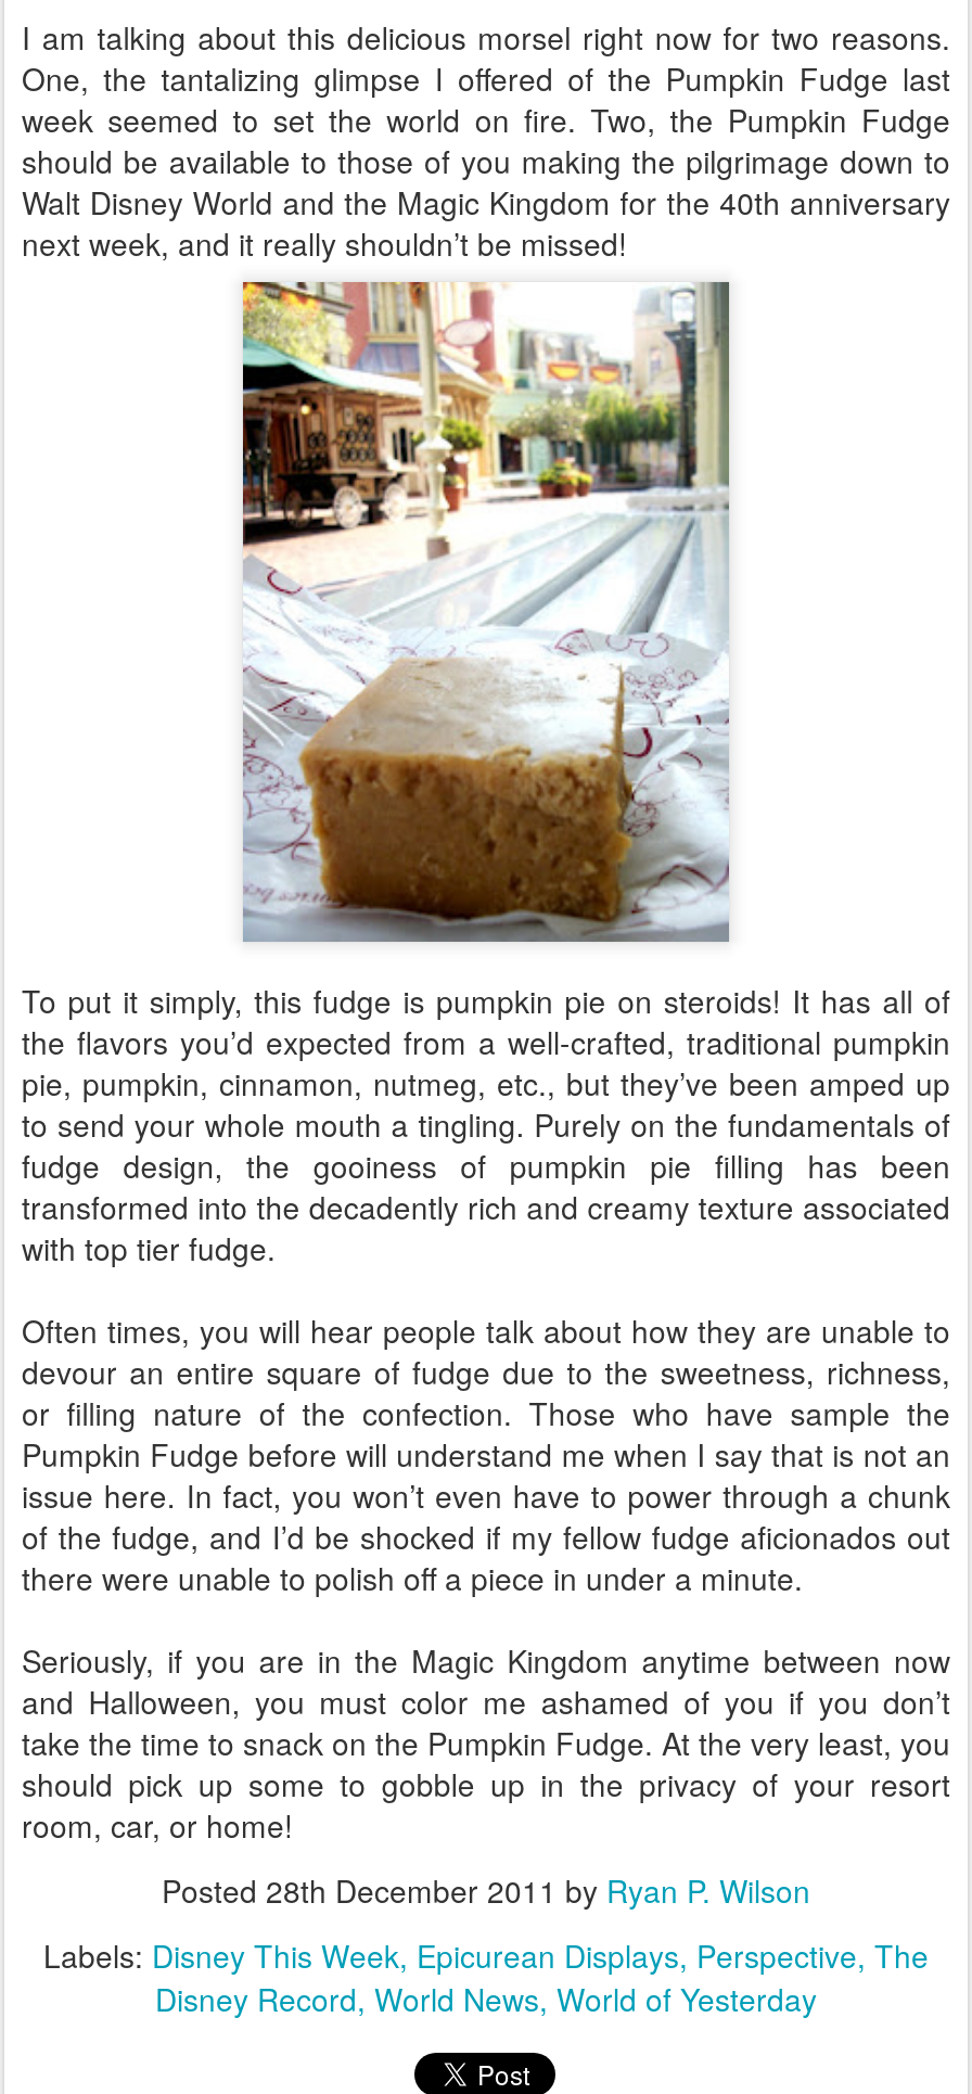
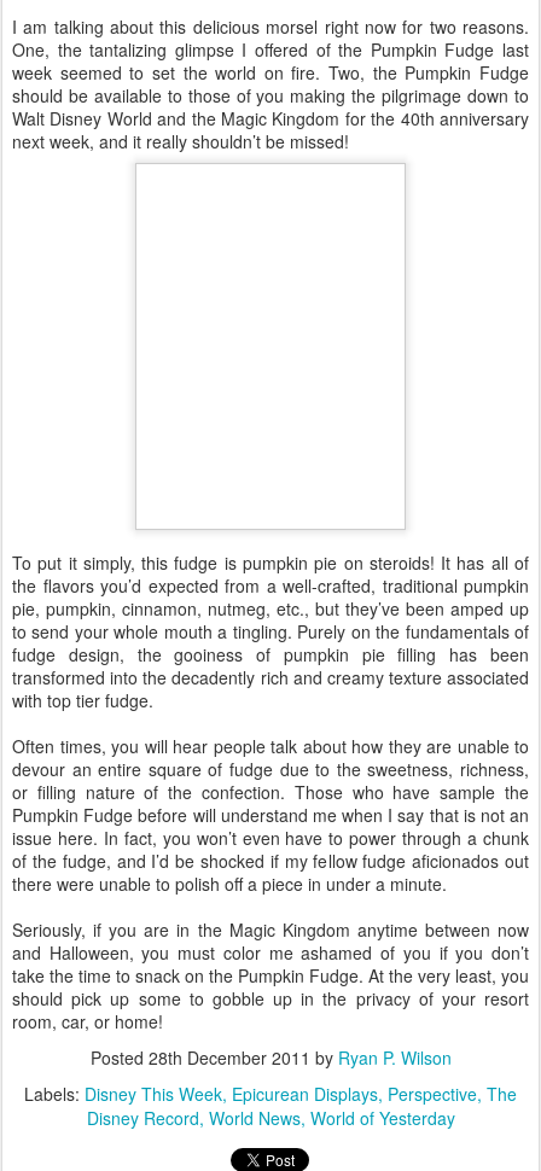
- [image]
